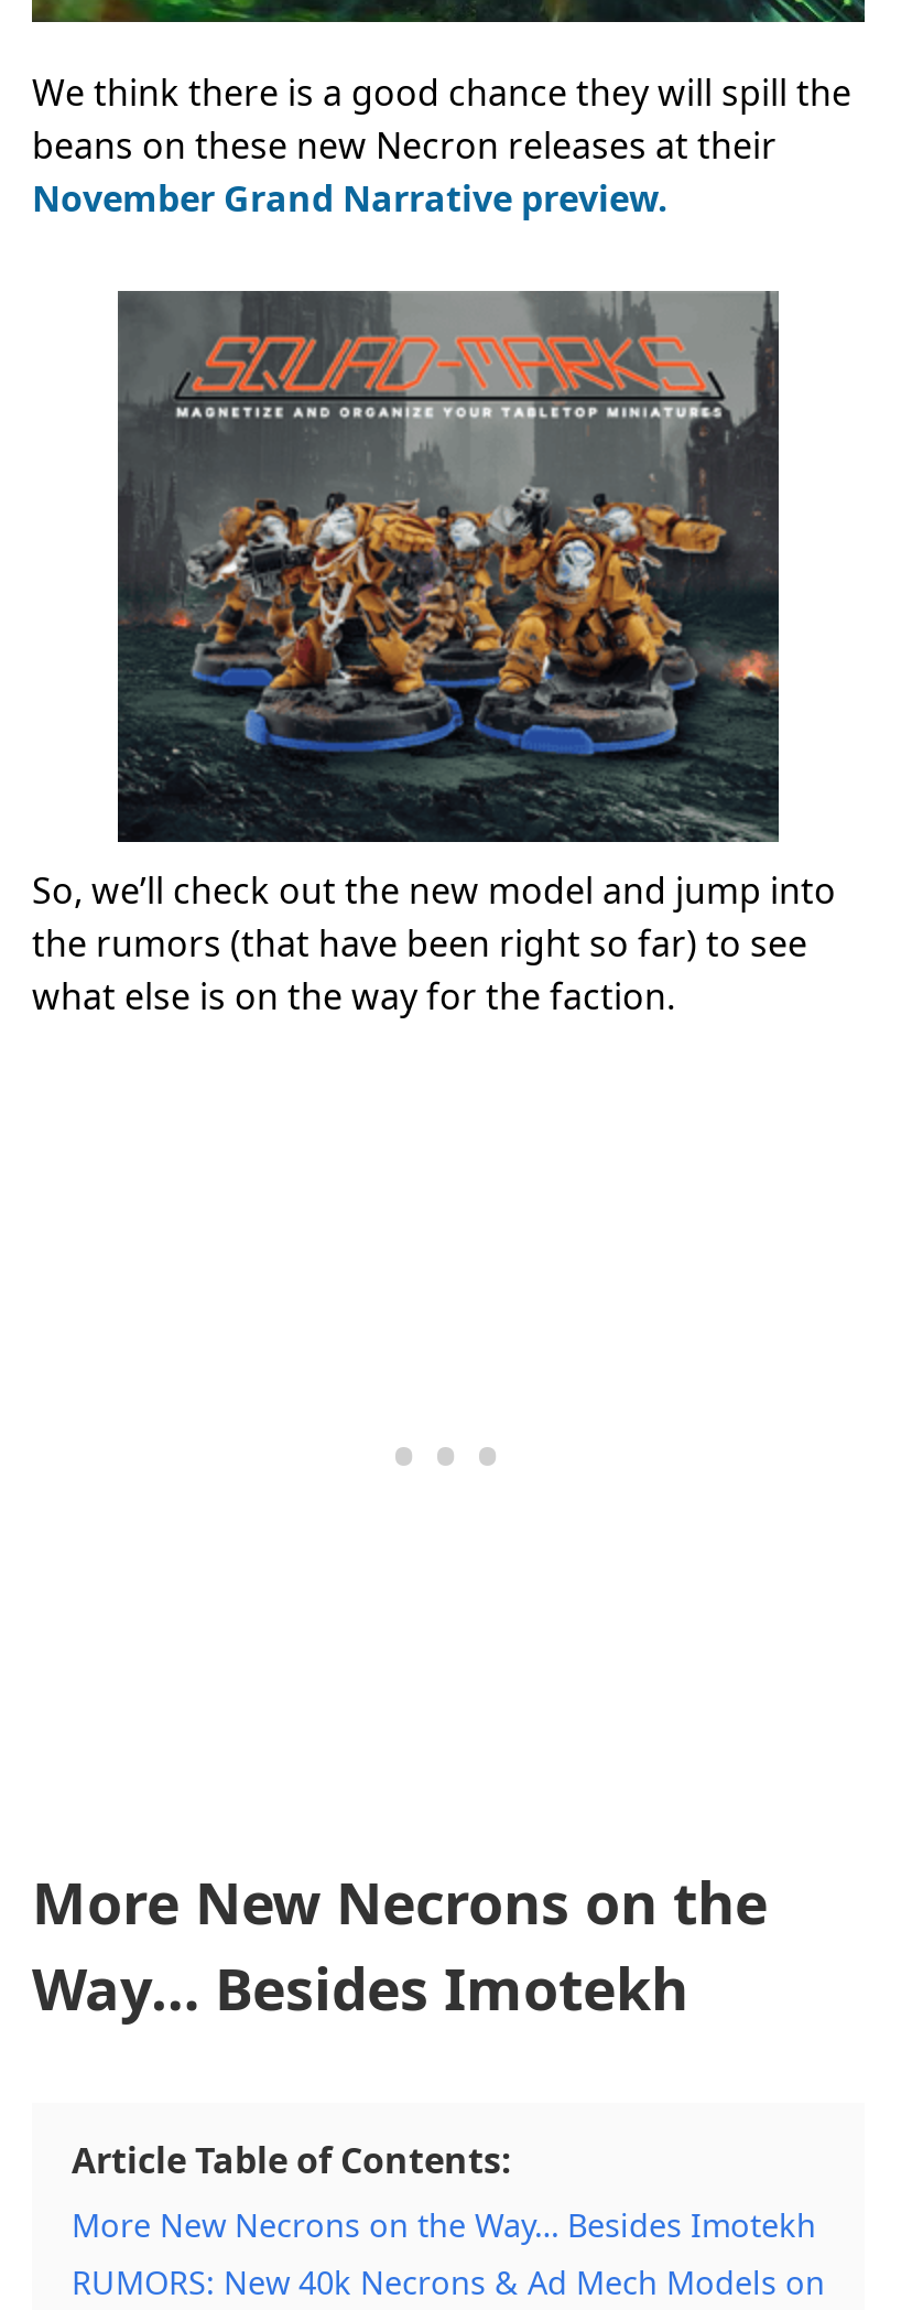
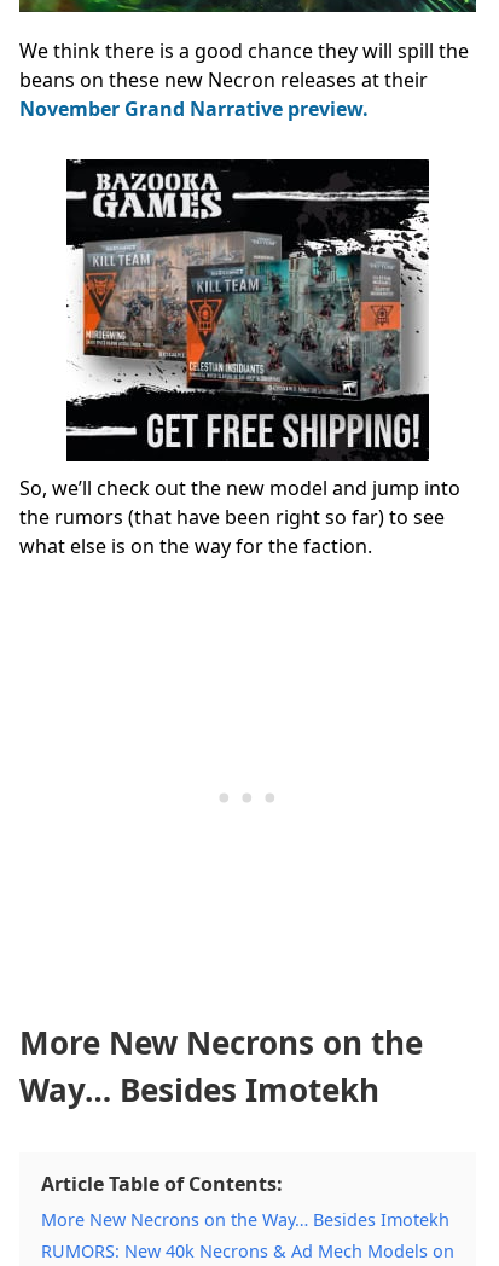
- [image]
+ [image]
